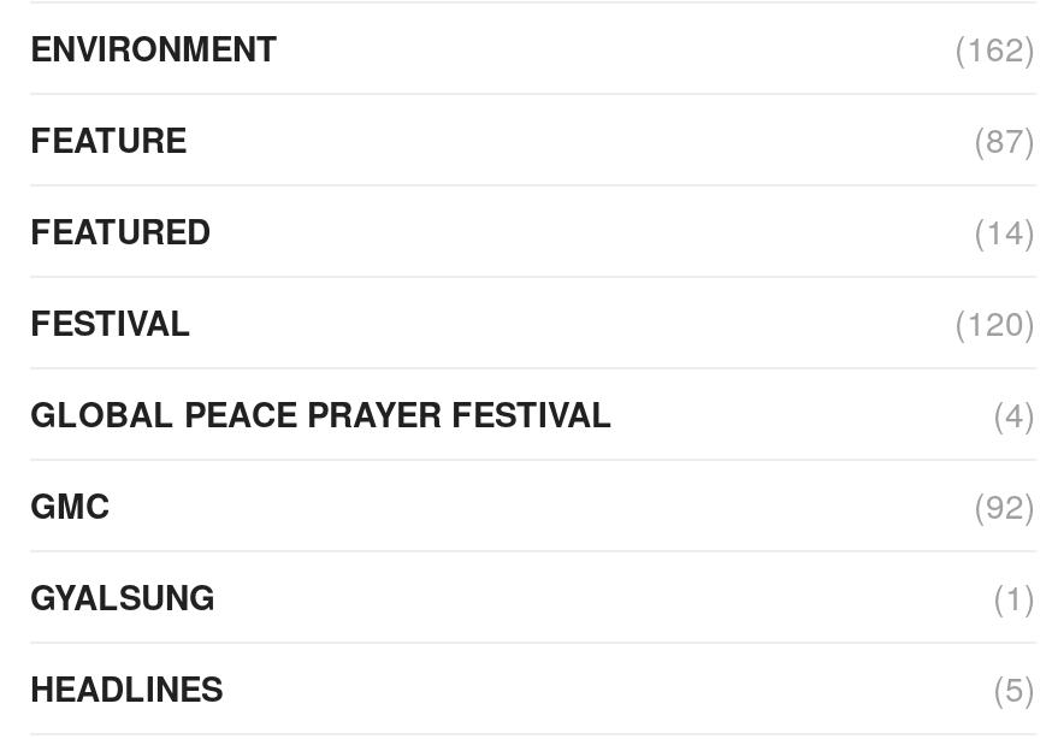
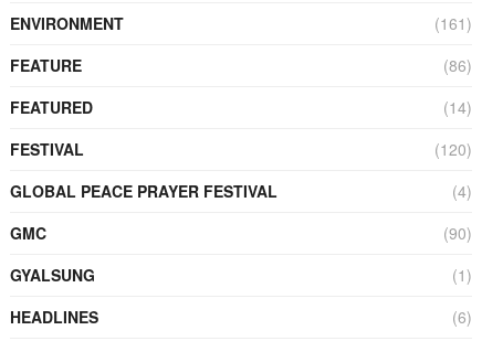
- (162)
+ (161)

- (87)
+ (86)

- (92)
+ (90)

- (5)
+ (6)
